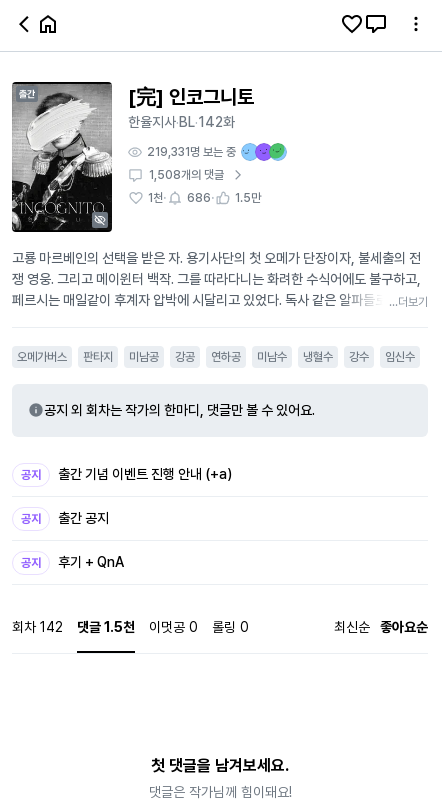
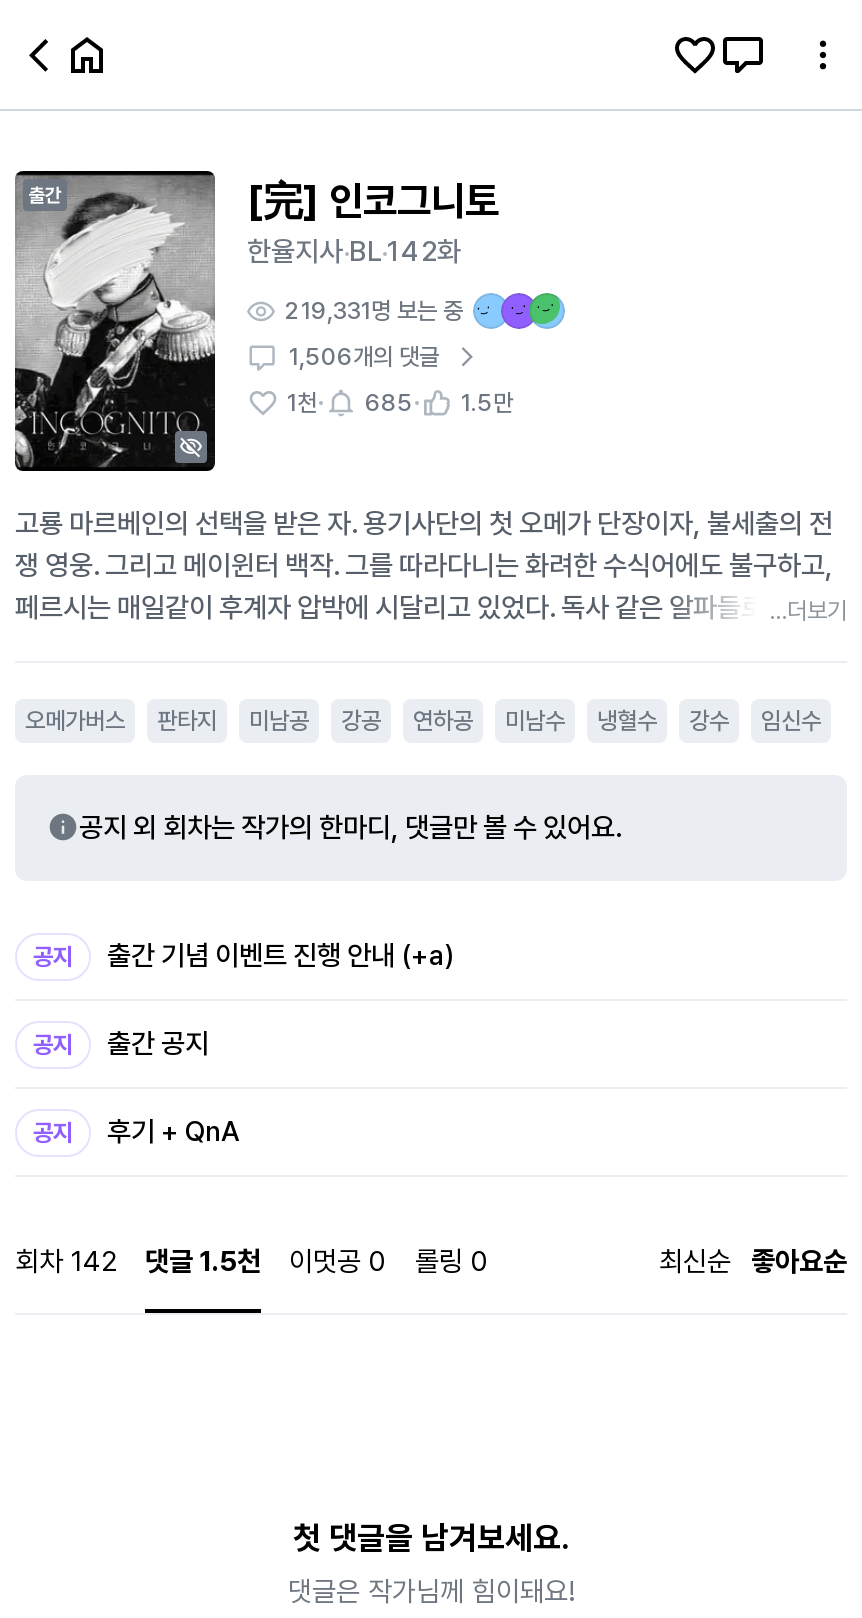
- 1,508개의 댓글
+ 1,506개의 댓글

- 1천· 686· 1.5만
+ 1천· 685· 1.5만
